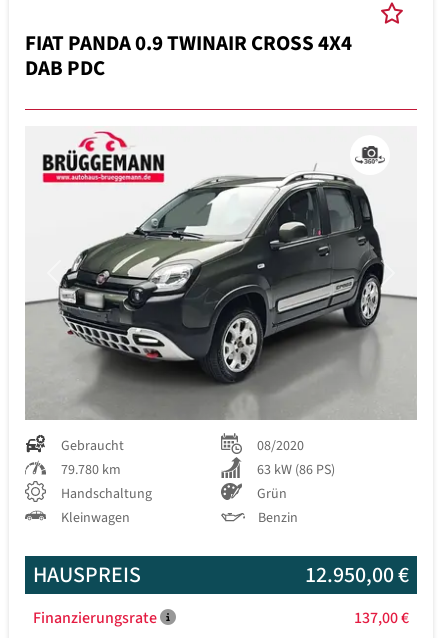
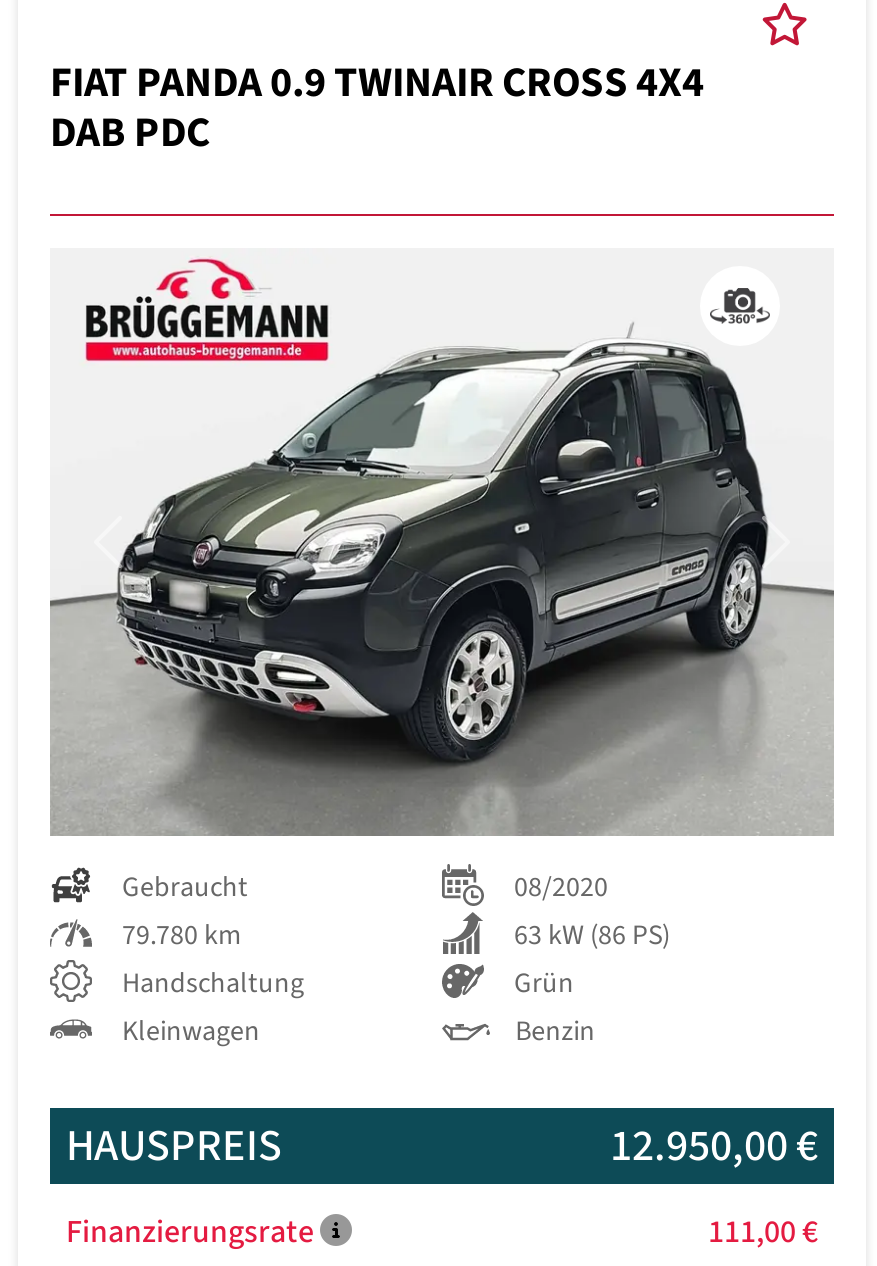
- 137,00 €
+ 111,00 €
